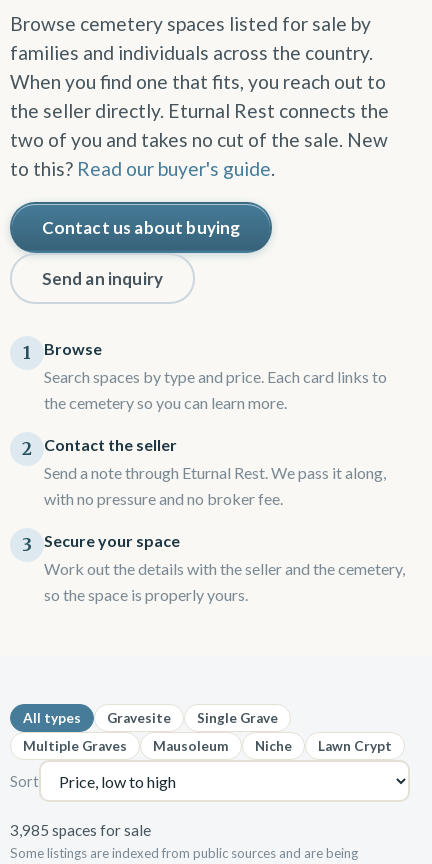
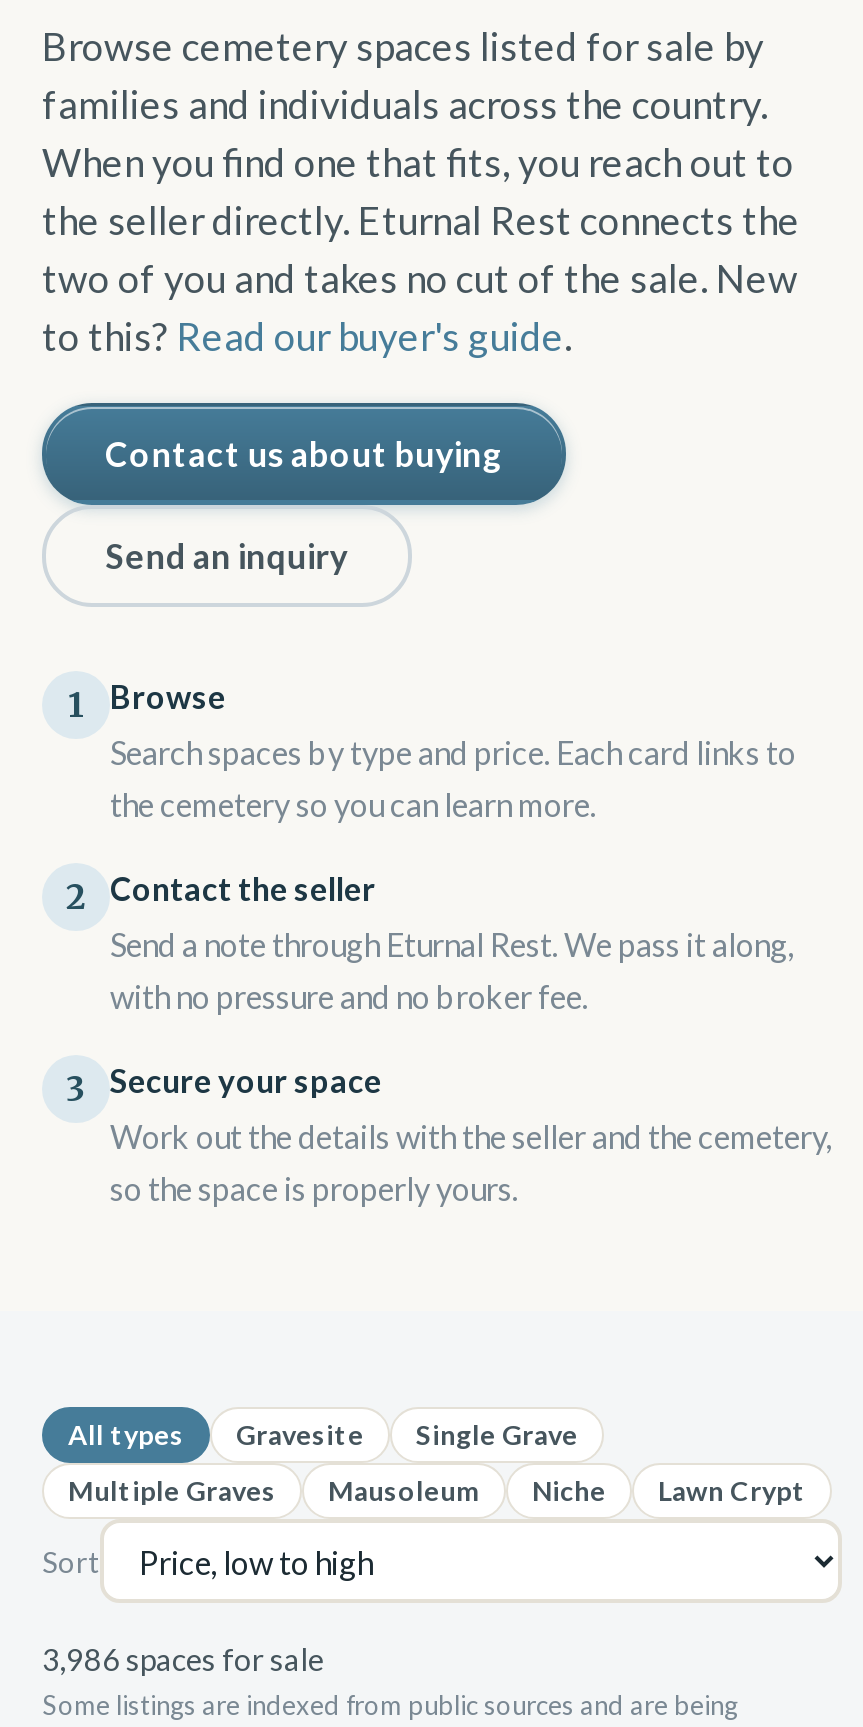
- 3,985 spaces for sale
+ 3,986 spaces for sale
